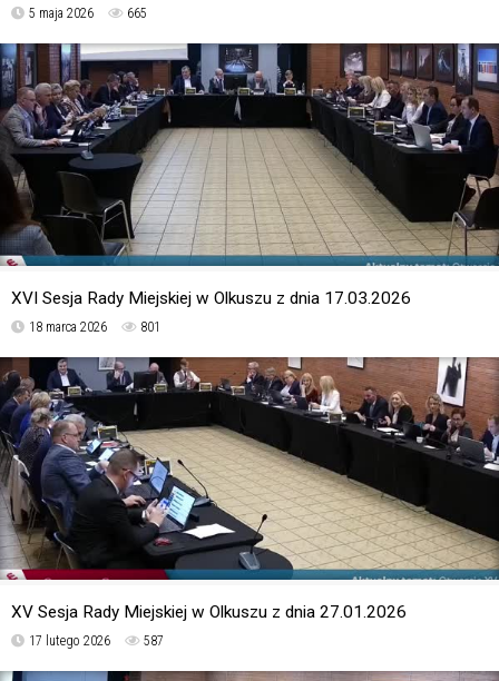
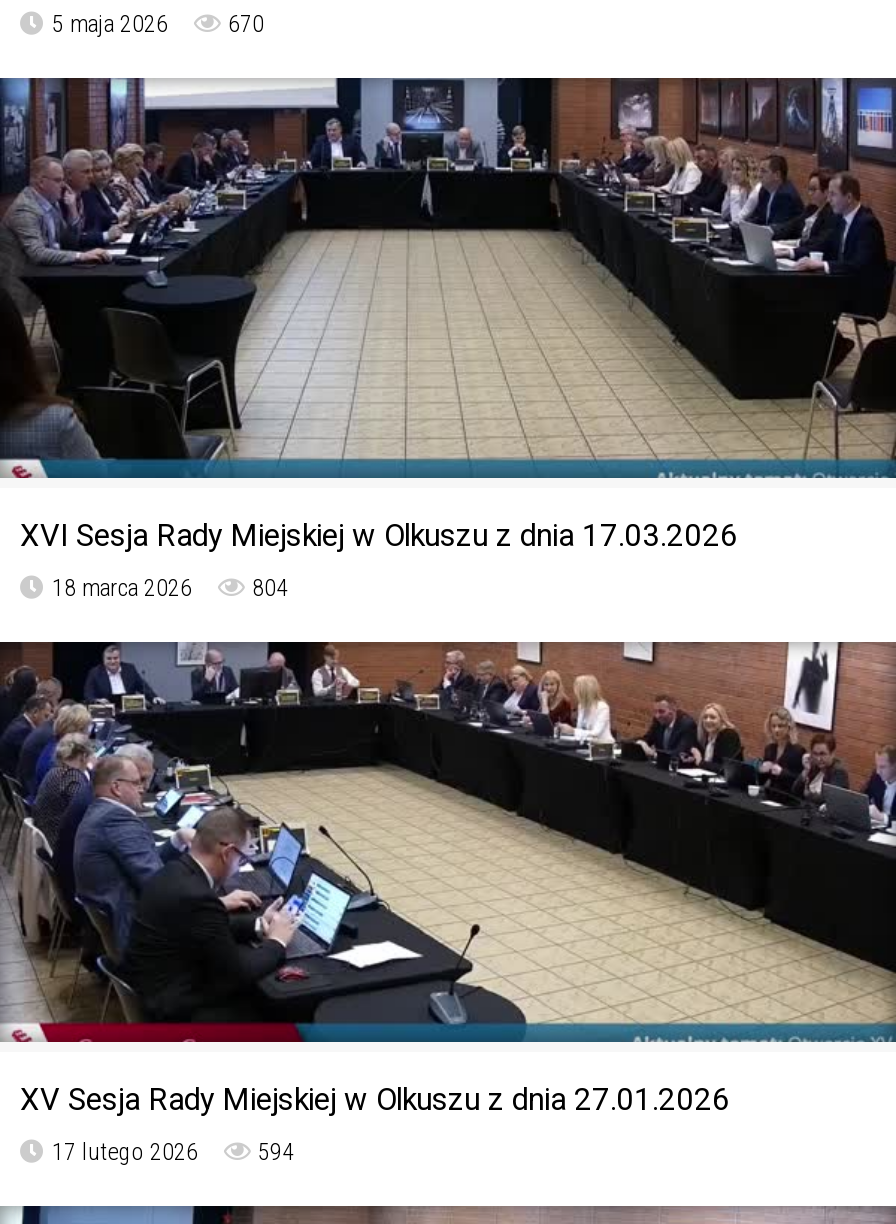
- 5 maja 2026 665
+ 5 maja 2026 670

- 18 marca 2026 801
+ 18 marca 2026 804

- 17 lutego 2026 587
+ 17 lutego 2026 594
